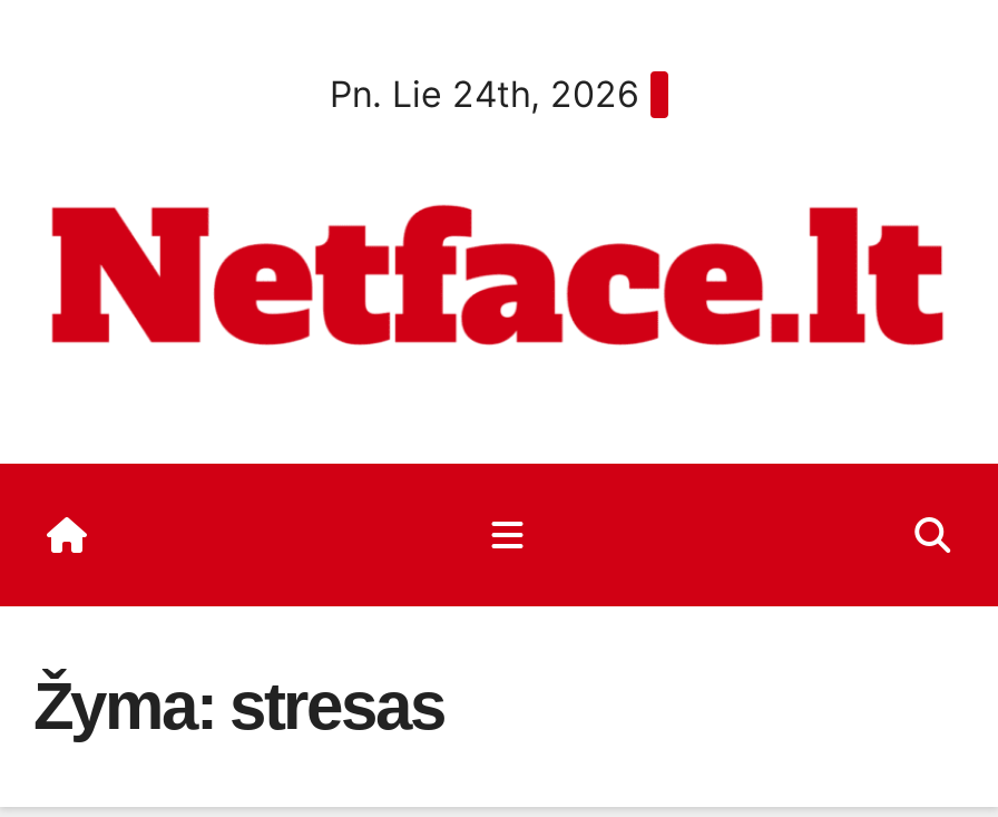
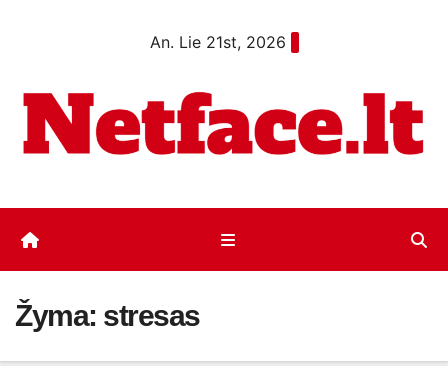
- Pn. Lie 24th, 2026
+ An. Lie 21st, 2026
